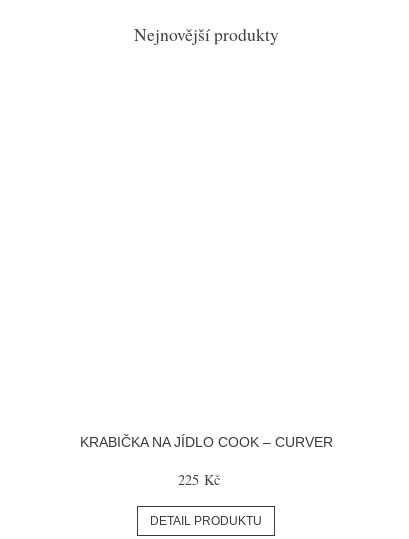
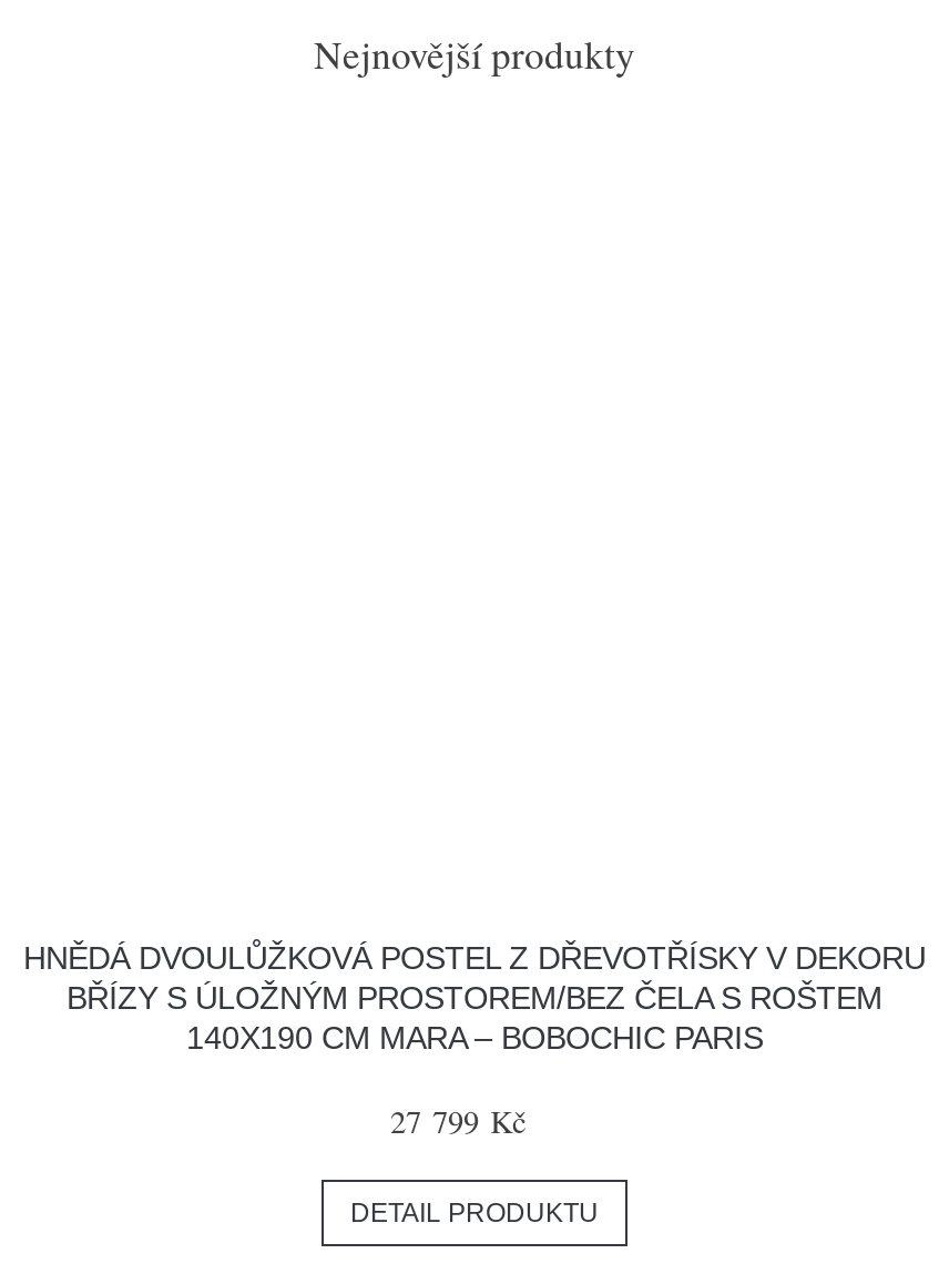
- KRABIČKA NA JÍDLO COOK – CURVER
+ HNĚDÁ DVOULŮŽKOVÁ POSTEL Z DŘEVOTŘÍSKY V DEKORU
+ BŘÍZY S ÚLOŽNÝM PROSTOREM/BEZ ČELA S ROŠTEM
+ 140X190 CM MARA – BOBOCHIC PARIS

- 225 Kč
+ 27 799 Kč
